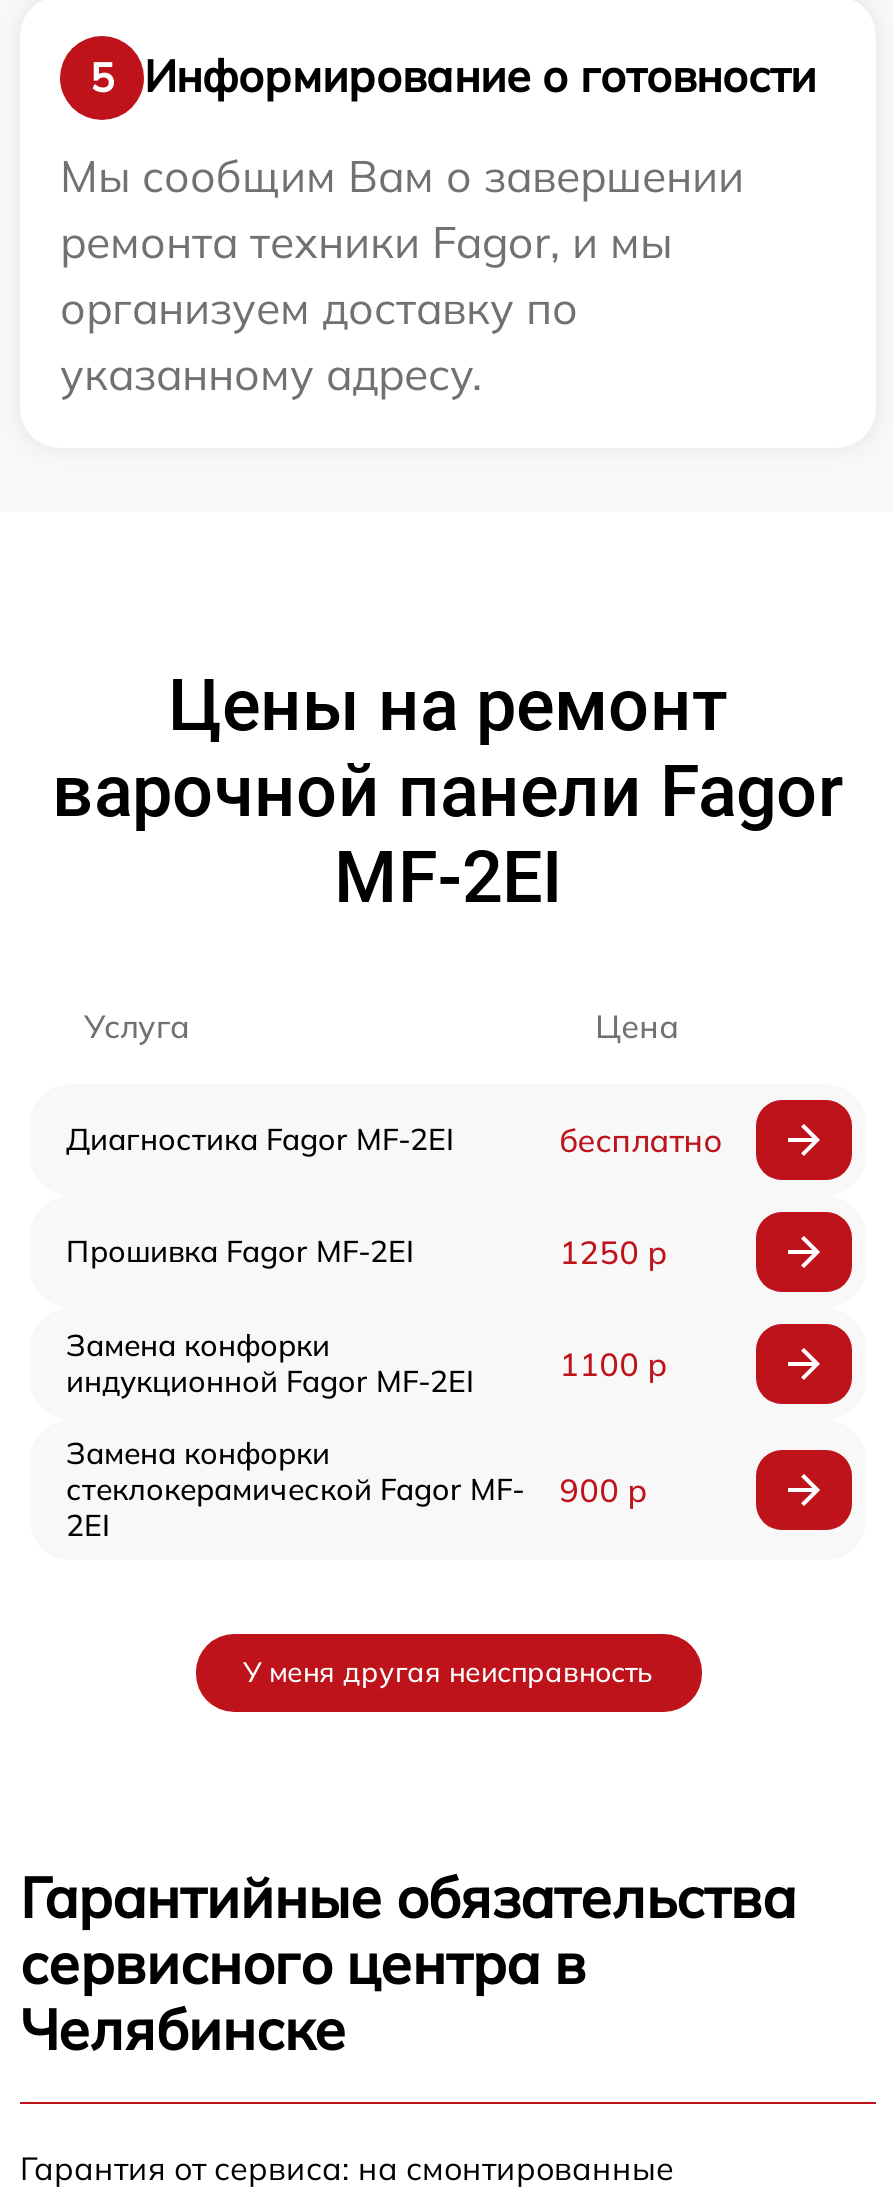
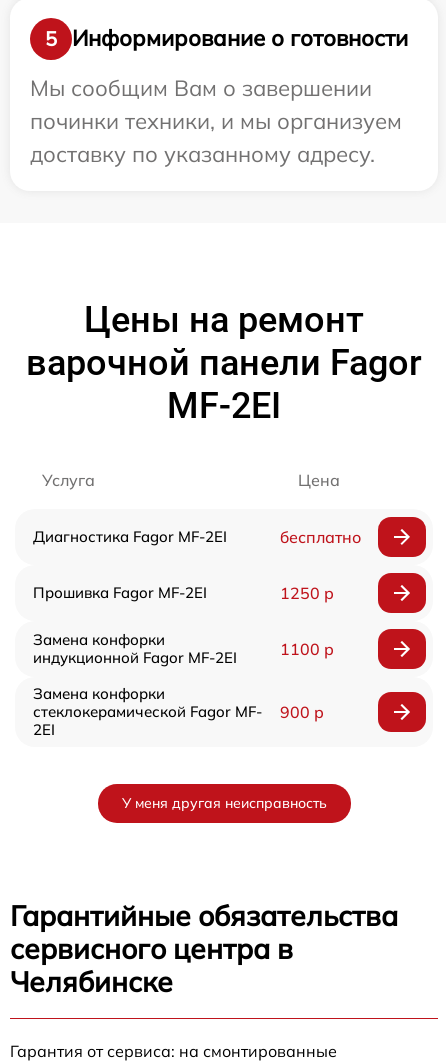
- ремонта техники Fagor, и мы
- организуем доставку по
- указанному адресу.
+ починки техники, и мы организуем
+ доставку по указанному адресу.
